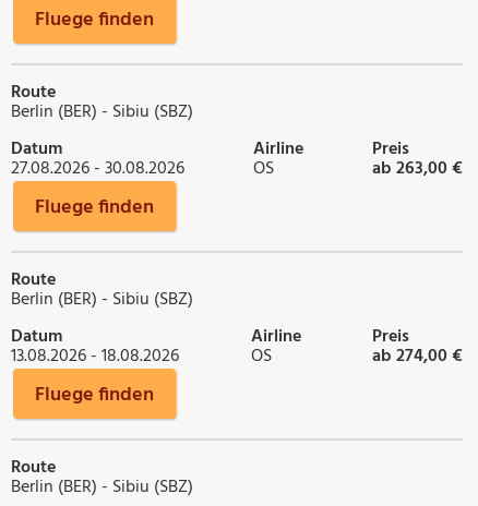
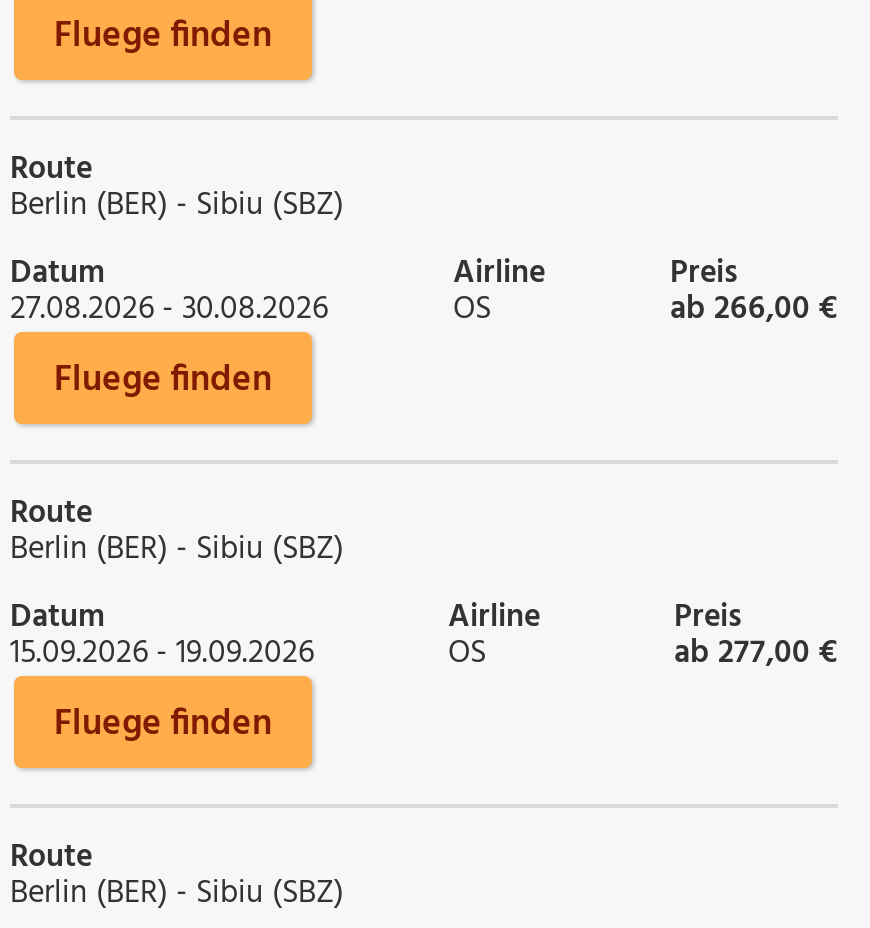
- ab 263,00 €
+ ab 266,00 €

- 13.08.2026 - 18.08.2026
+ 15.09.2026 - 19.09.2026

- ab 274,00 €
+ ab 277,00 €
